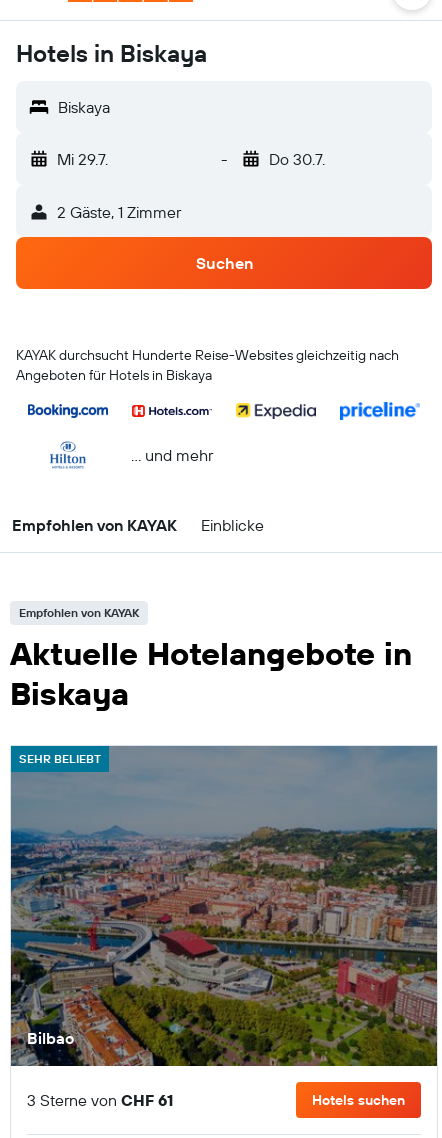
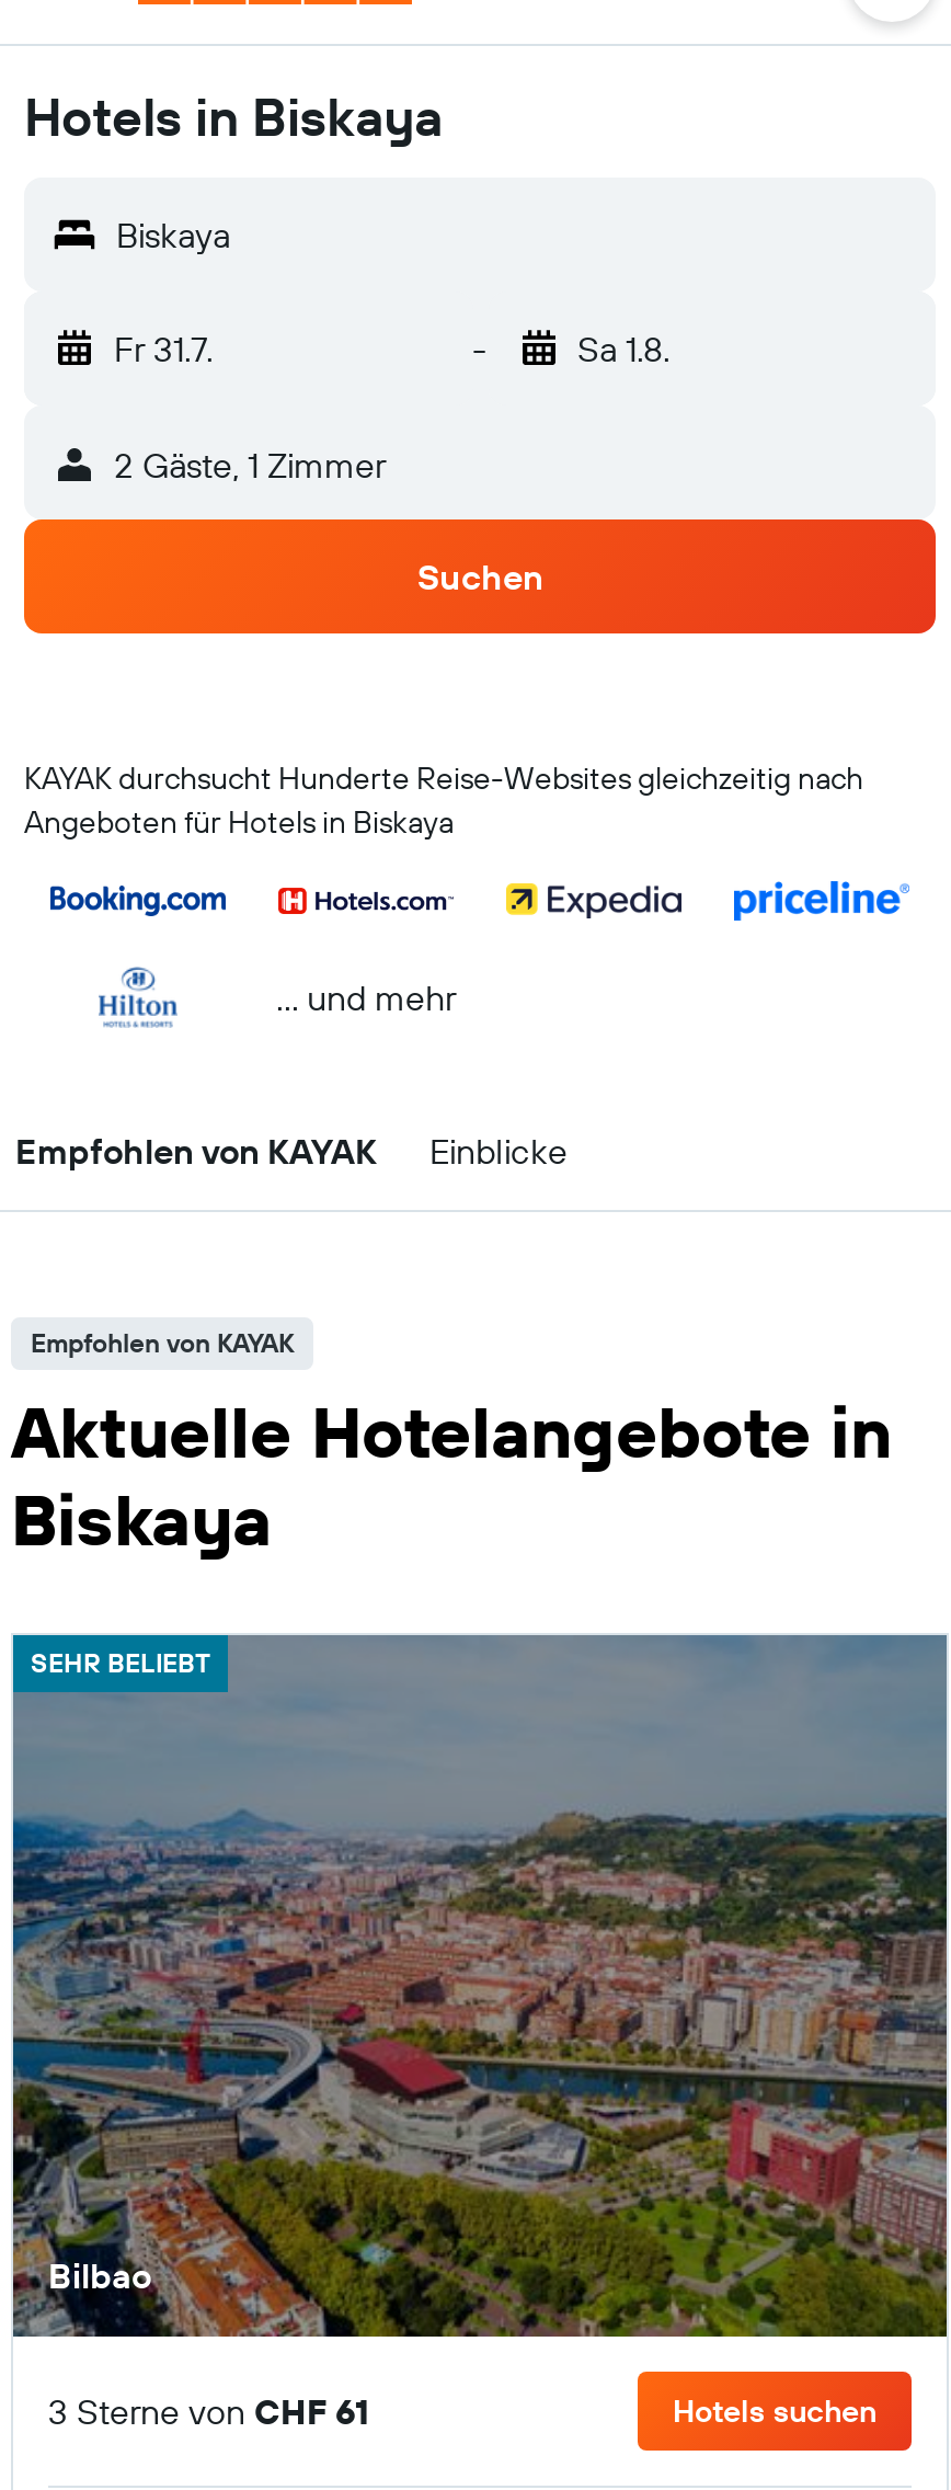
- Mi 29.7.
+ Fr 31.7.

- Do 30.7.
+ Sa 1.8.
